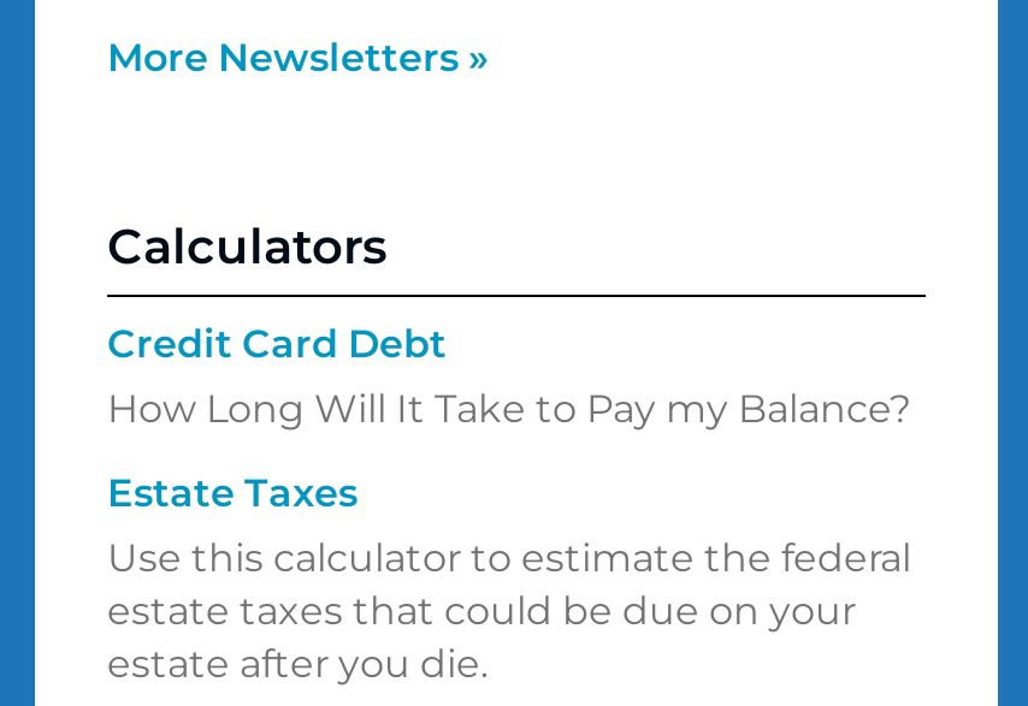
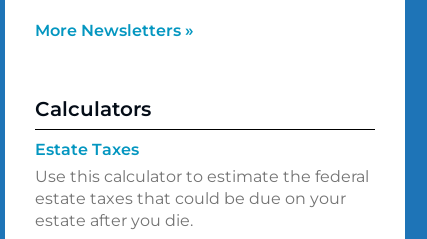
- Credit Card Debt
- How Long Will It Take to Pay my Balance?
